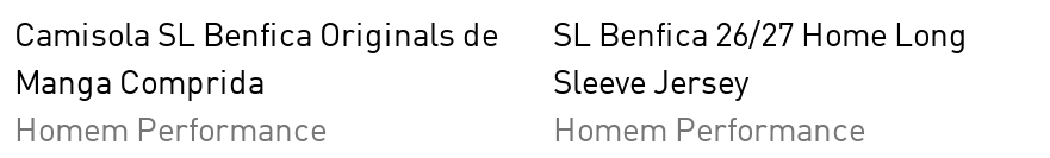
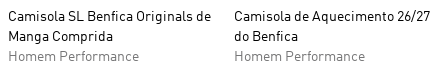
- SL Benfica 26/27 Home Long
- Sleeve Jersey
+ Camisola de Aquecimento 26/27
+ do Benfica
